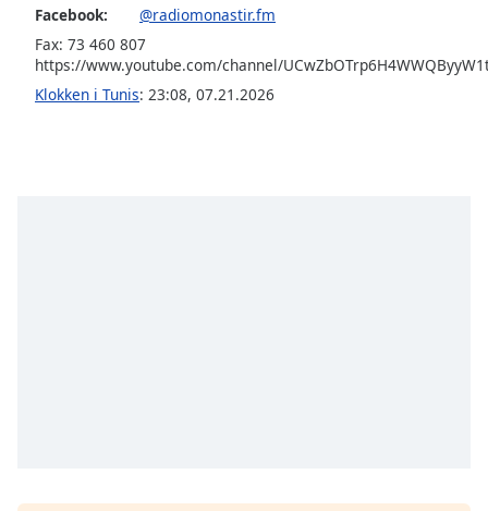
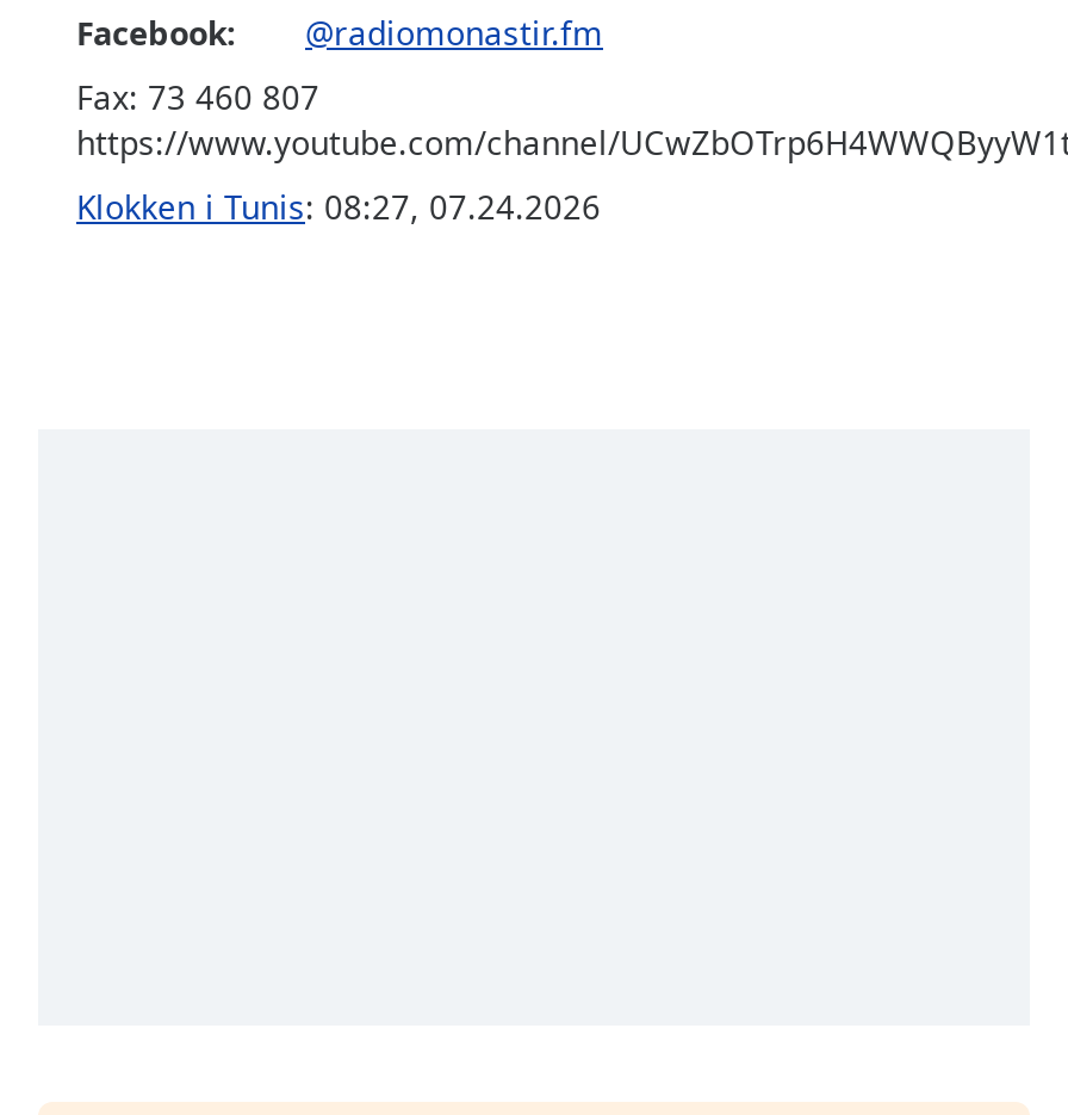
- Klokken i Tunis: 23:08, 07.21.2026
+ Klokken i Tunis: 08:27, 07.24.2026
